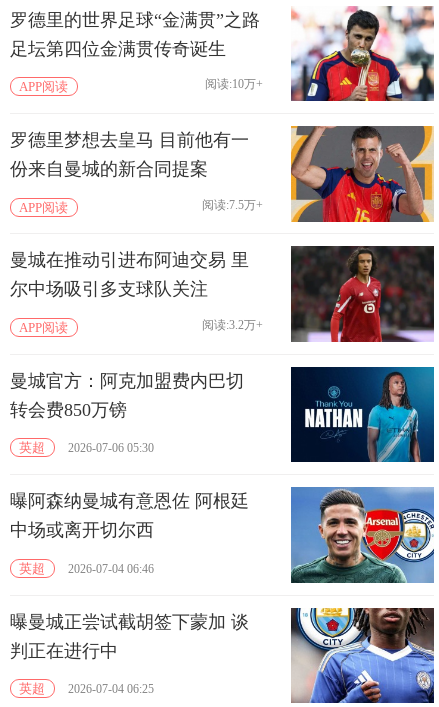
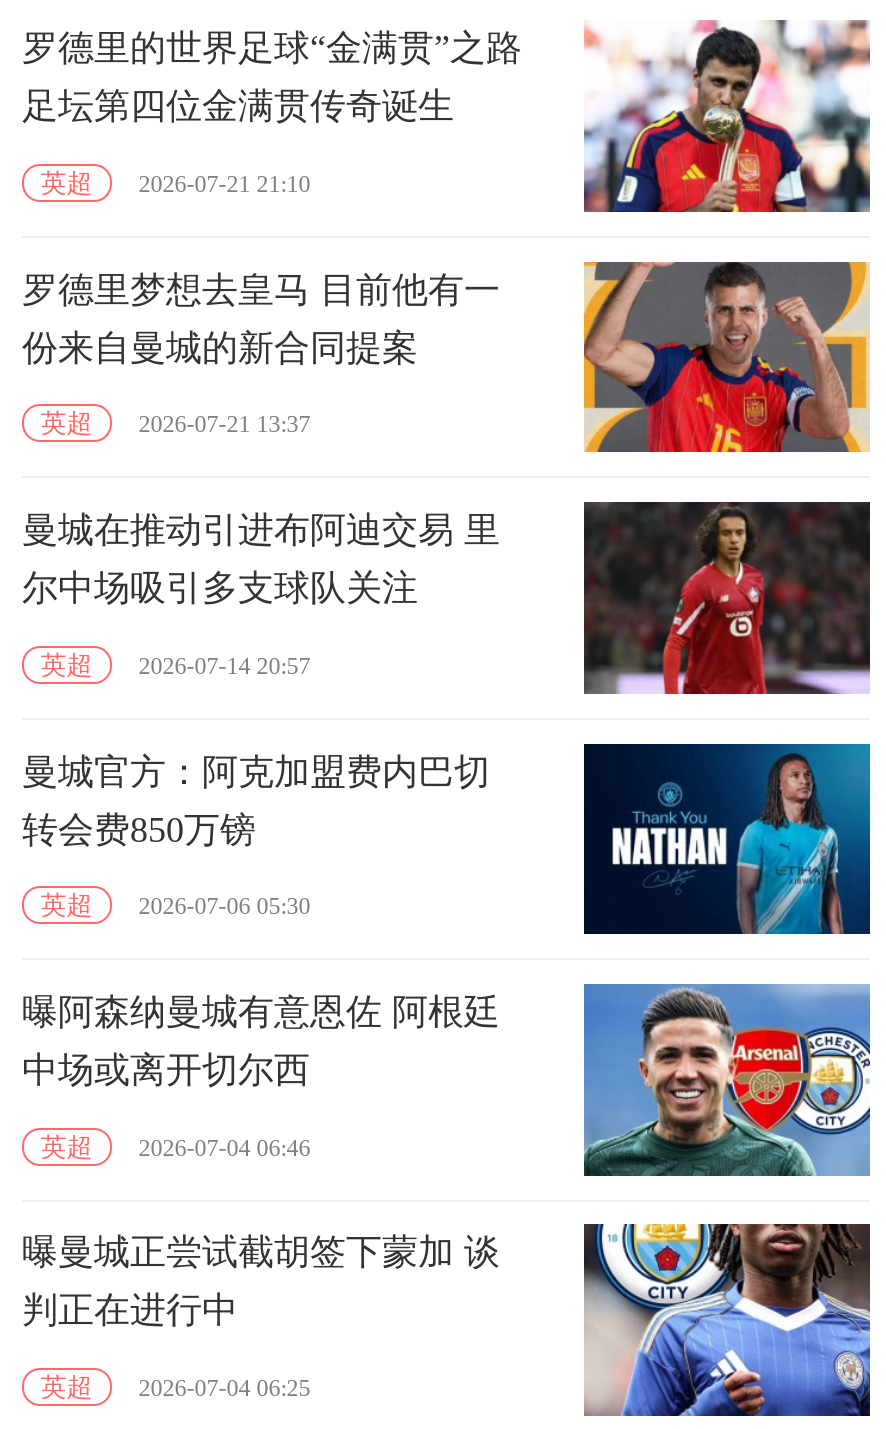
- APP阅读
- 阅读:10万+
+ 英超
+ 2026-07-21 21:10

- APP阅读
- 阅读:7.5万+
+ 英超
+ 2026-07-21 13:37

- APP阅读
- 阅读:3.2万+
+ 英超
+ 2026-07-14 20:57
